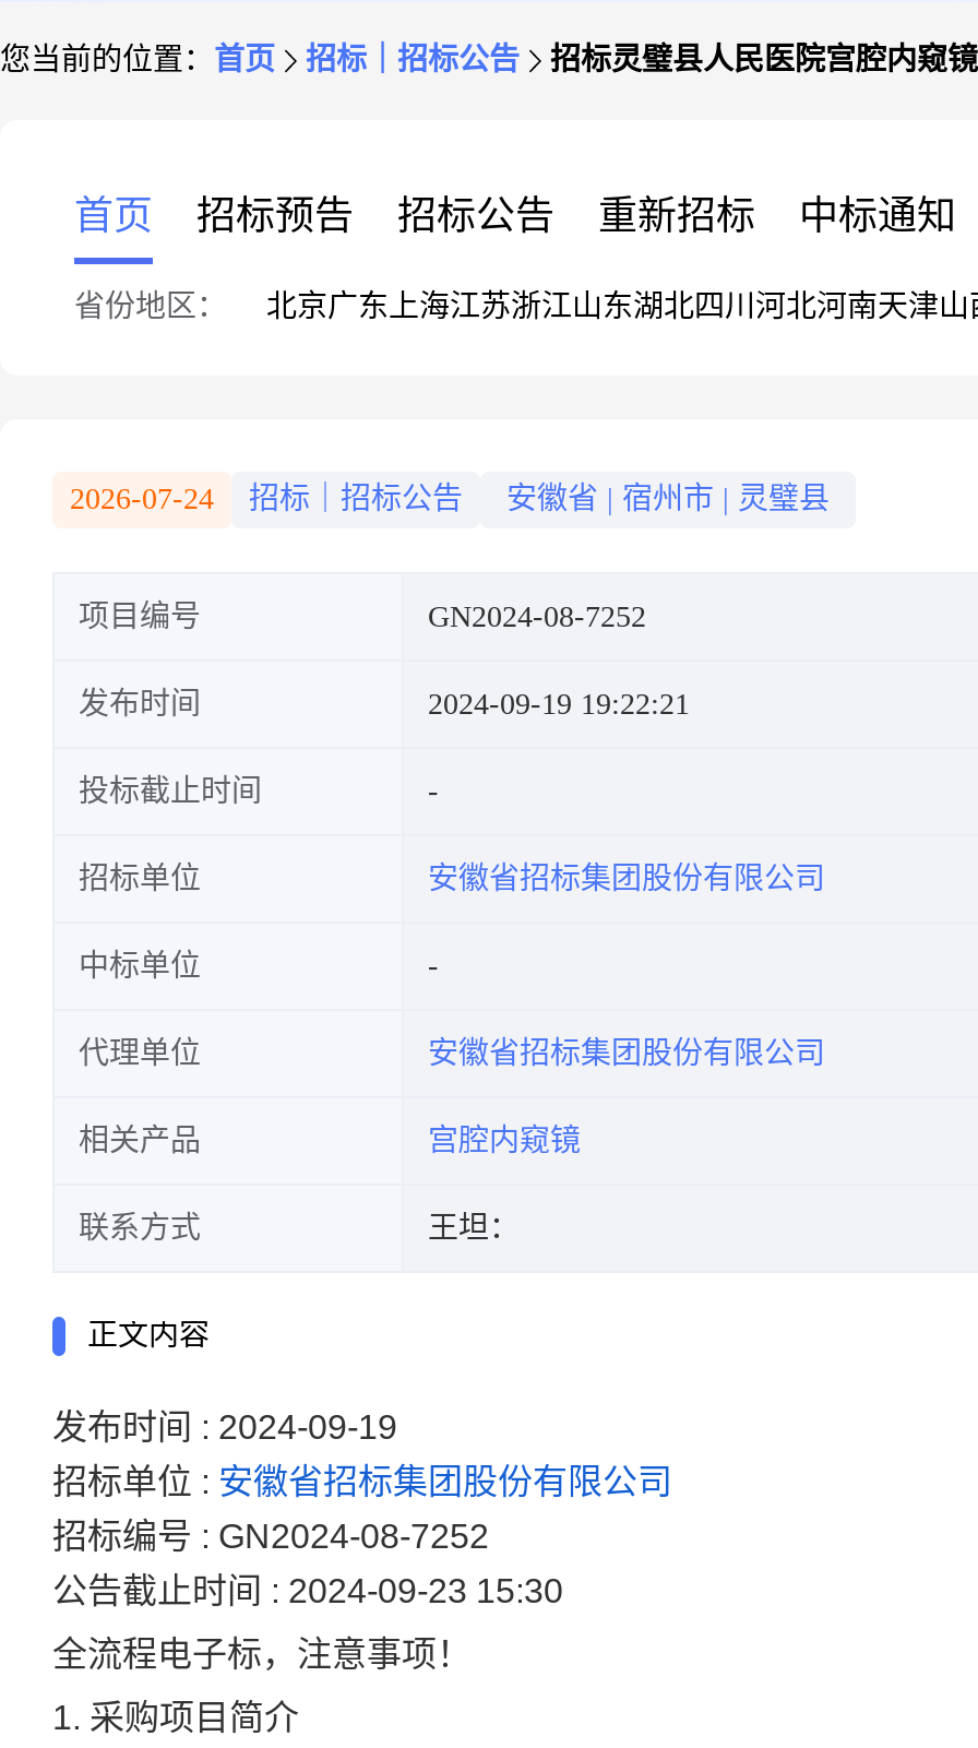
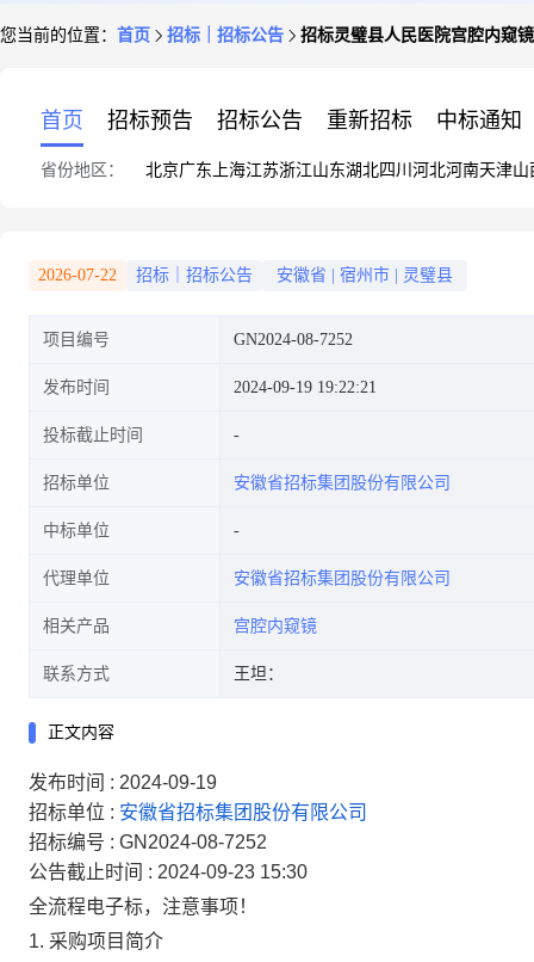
- 2026-07-24
+ 2026-07-22
